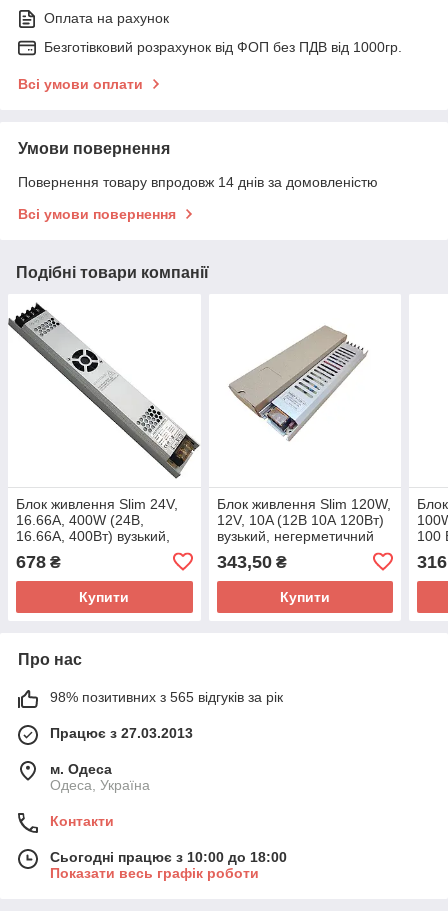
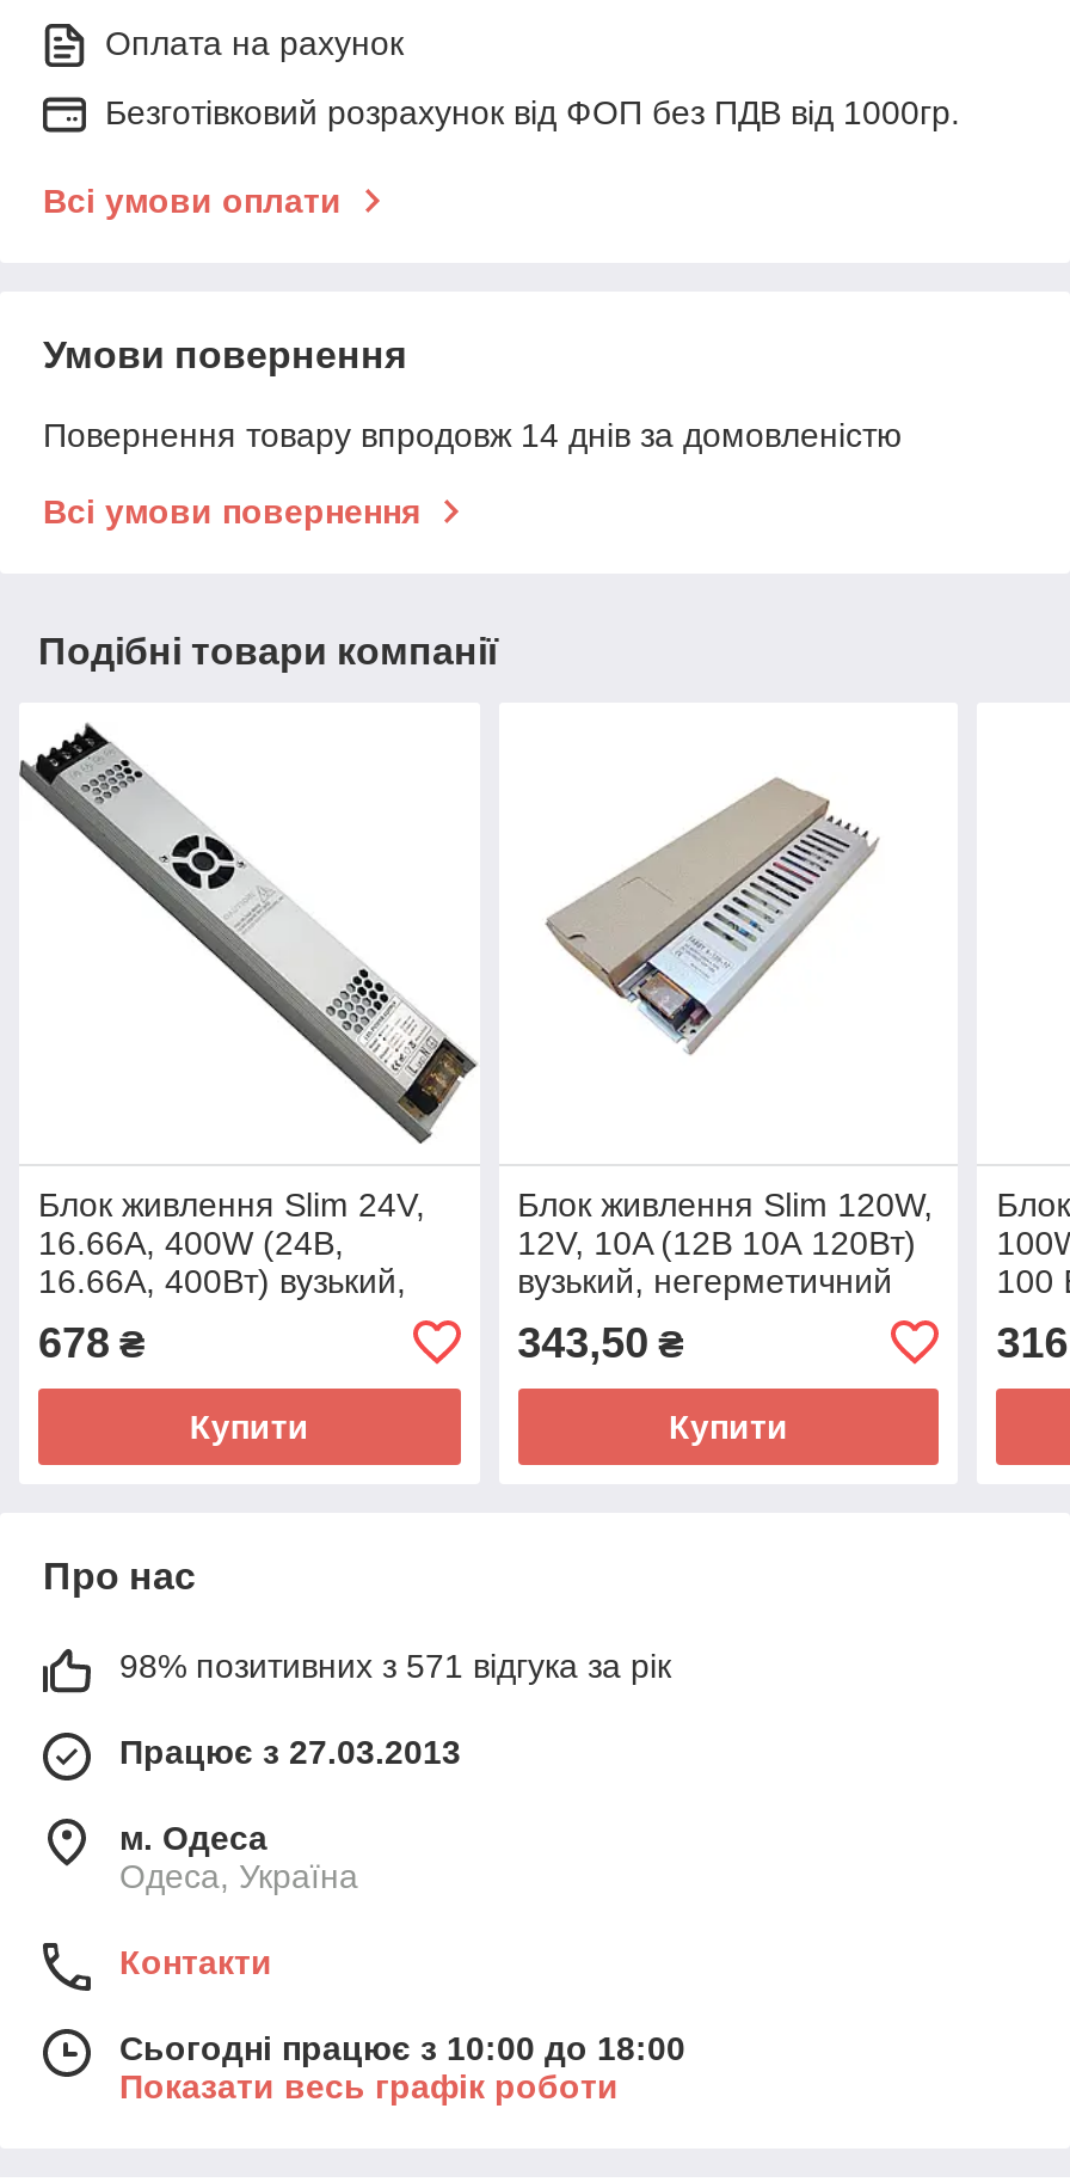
- 98% позитивних з 565 відгуків за рік
+ 98% позитивних з 571 відгука за рік
